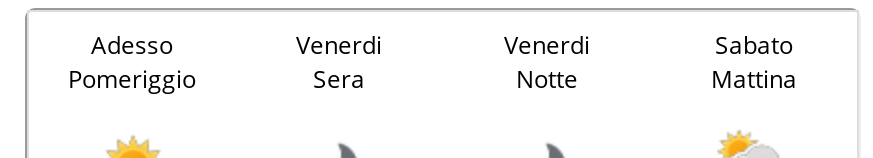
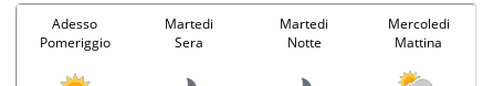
- Venerdi
+ Martedi

- Venerdi
+ Martedi

- Sabato
+ Mercoledi
